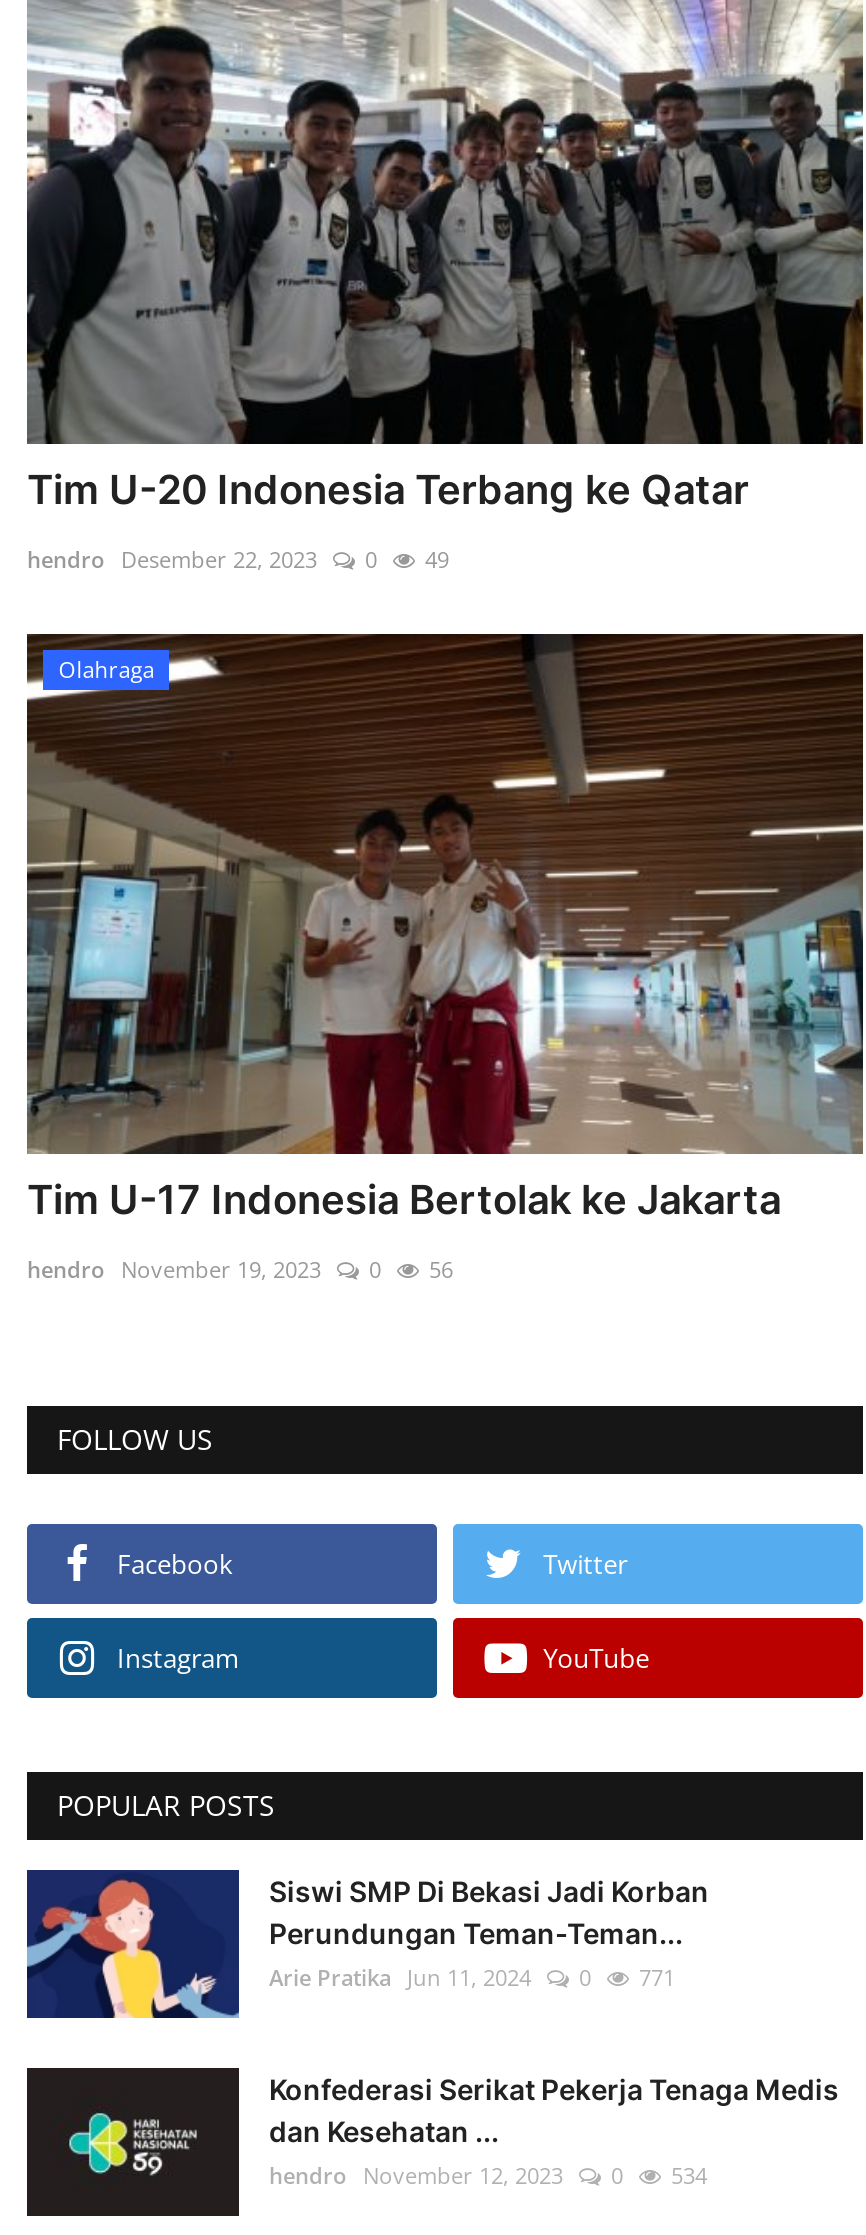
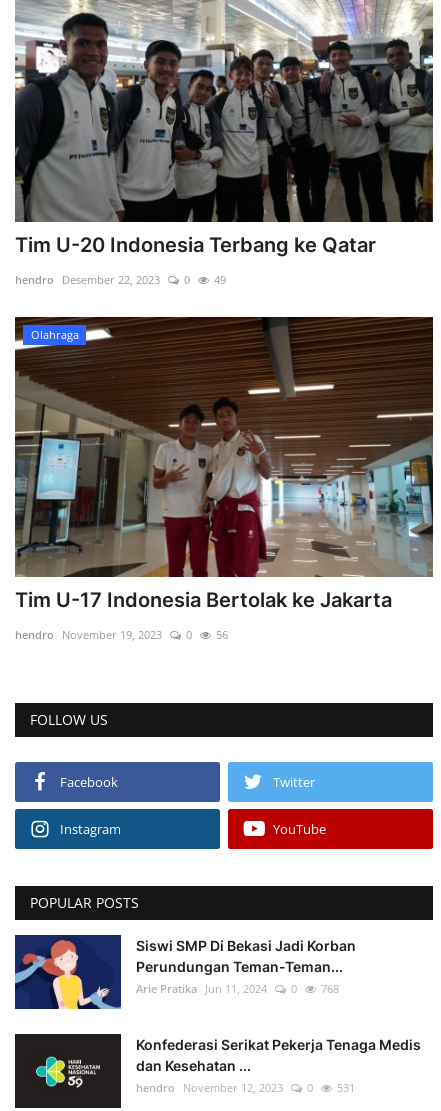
- Arie Pratika Jun 11, 2024 0 771
+ Arie Pratika Jun 11, 2024 0 768

- hendro November 12, 2023 0 534
+ hendro November 12, 2023 0 531
